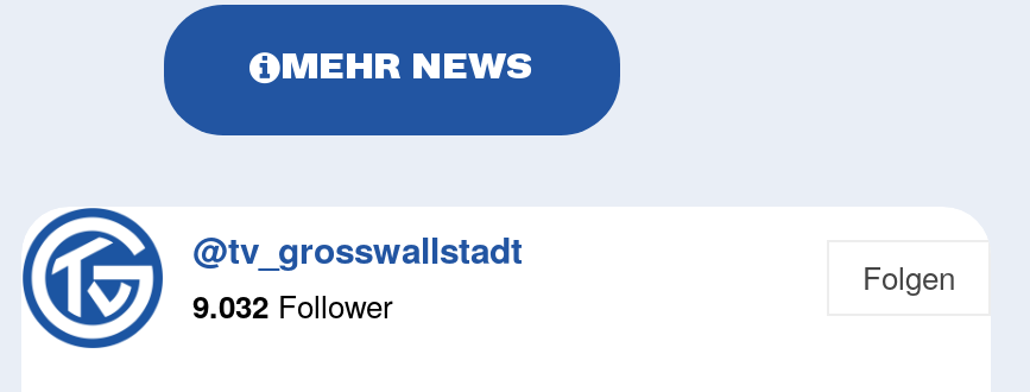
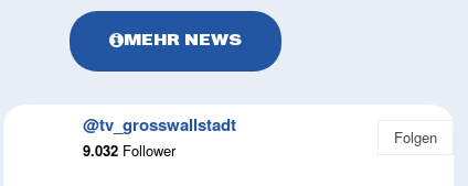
- [image]
